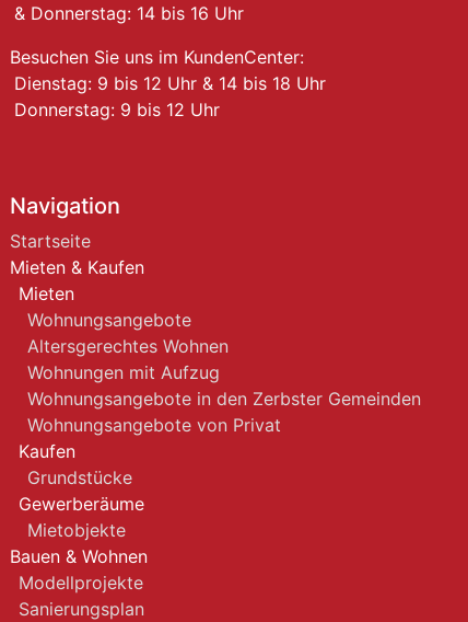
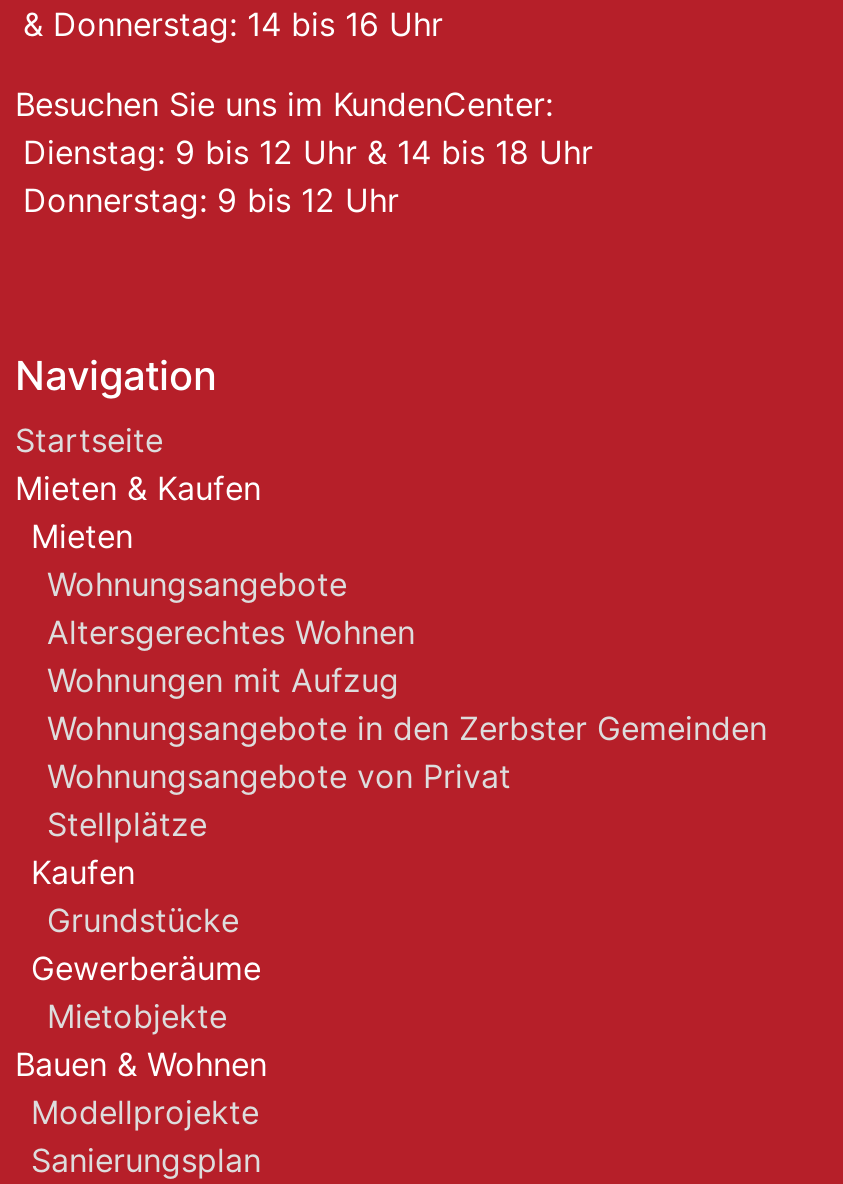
+ Stellplätze
